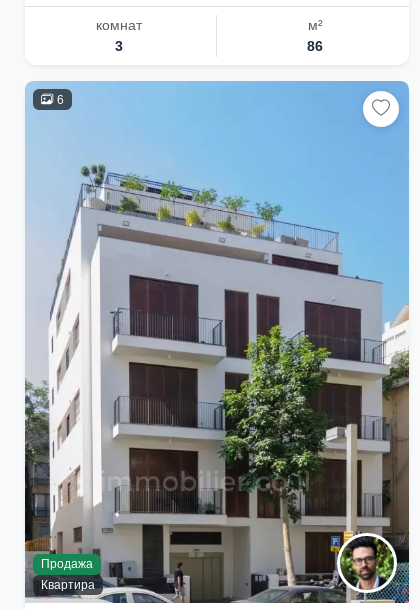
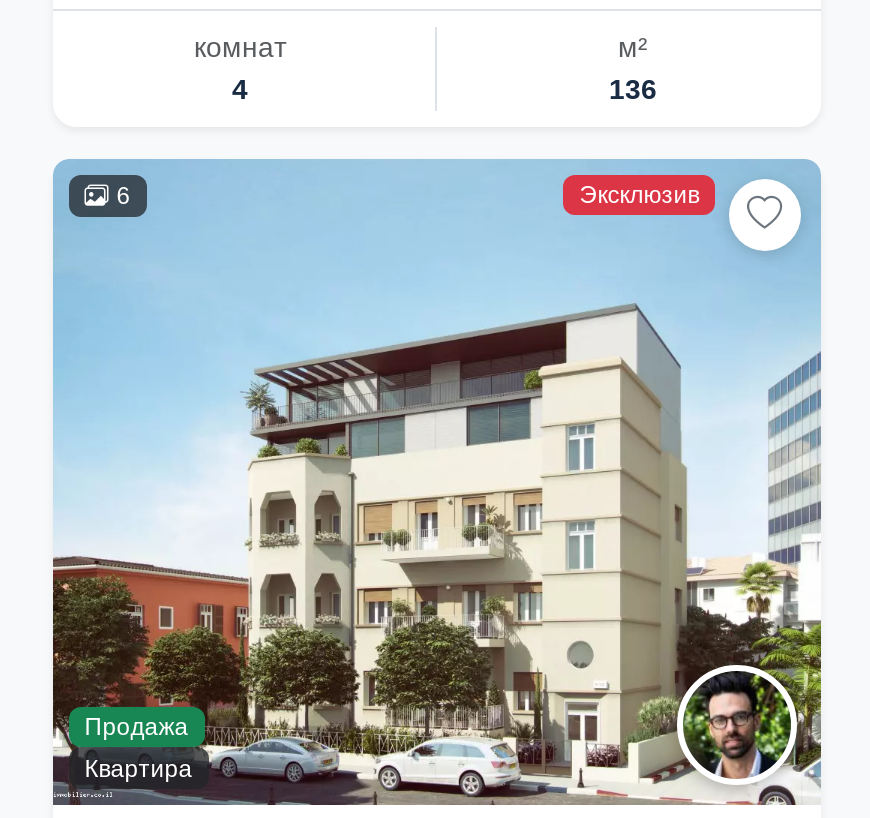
- 3
+ 4

- 86
+ 136
+ Эксклюзив

- [image]
+ [image]
